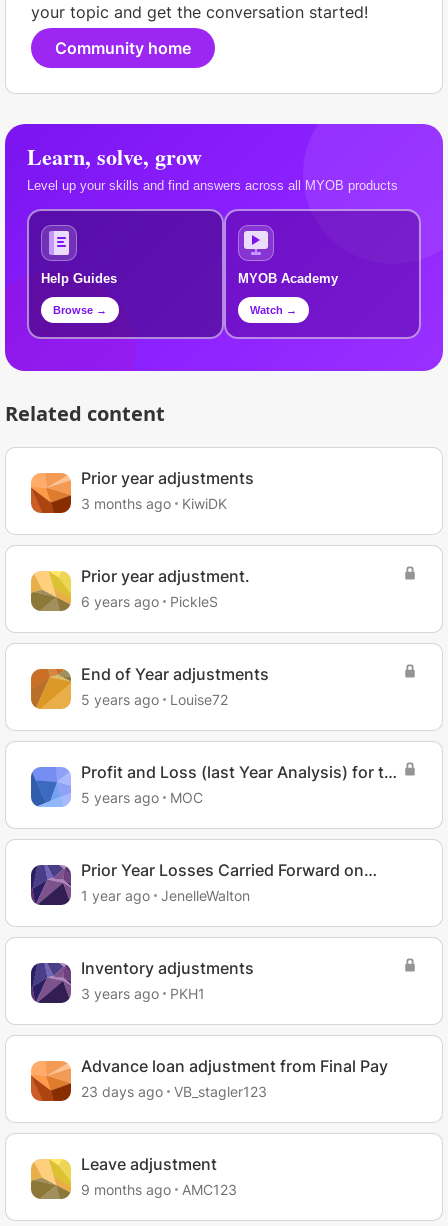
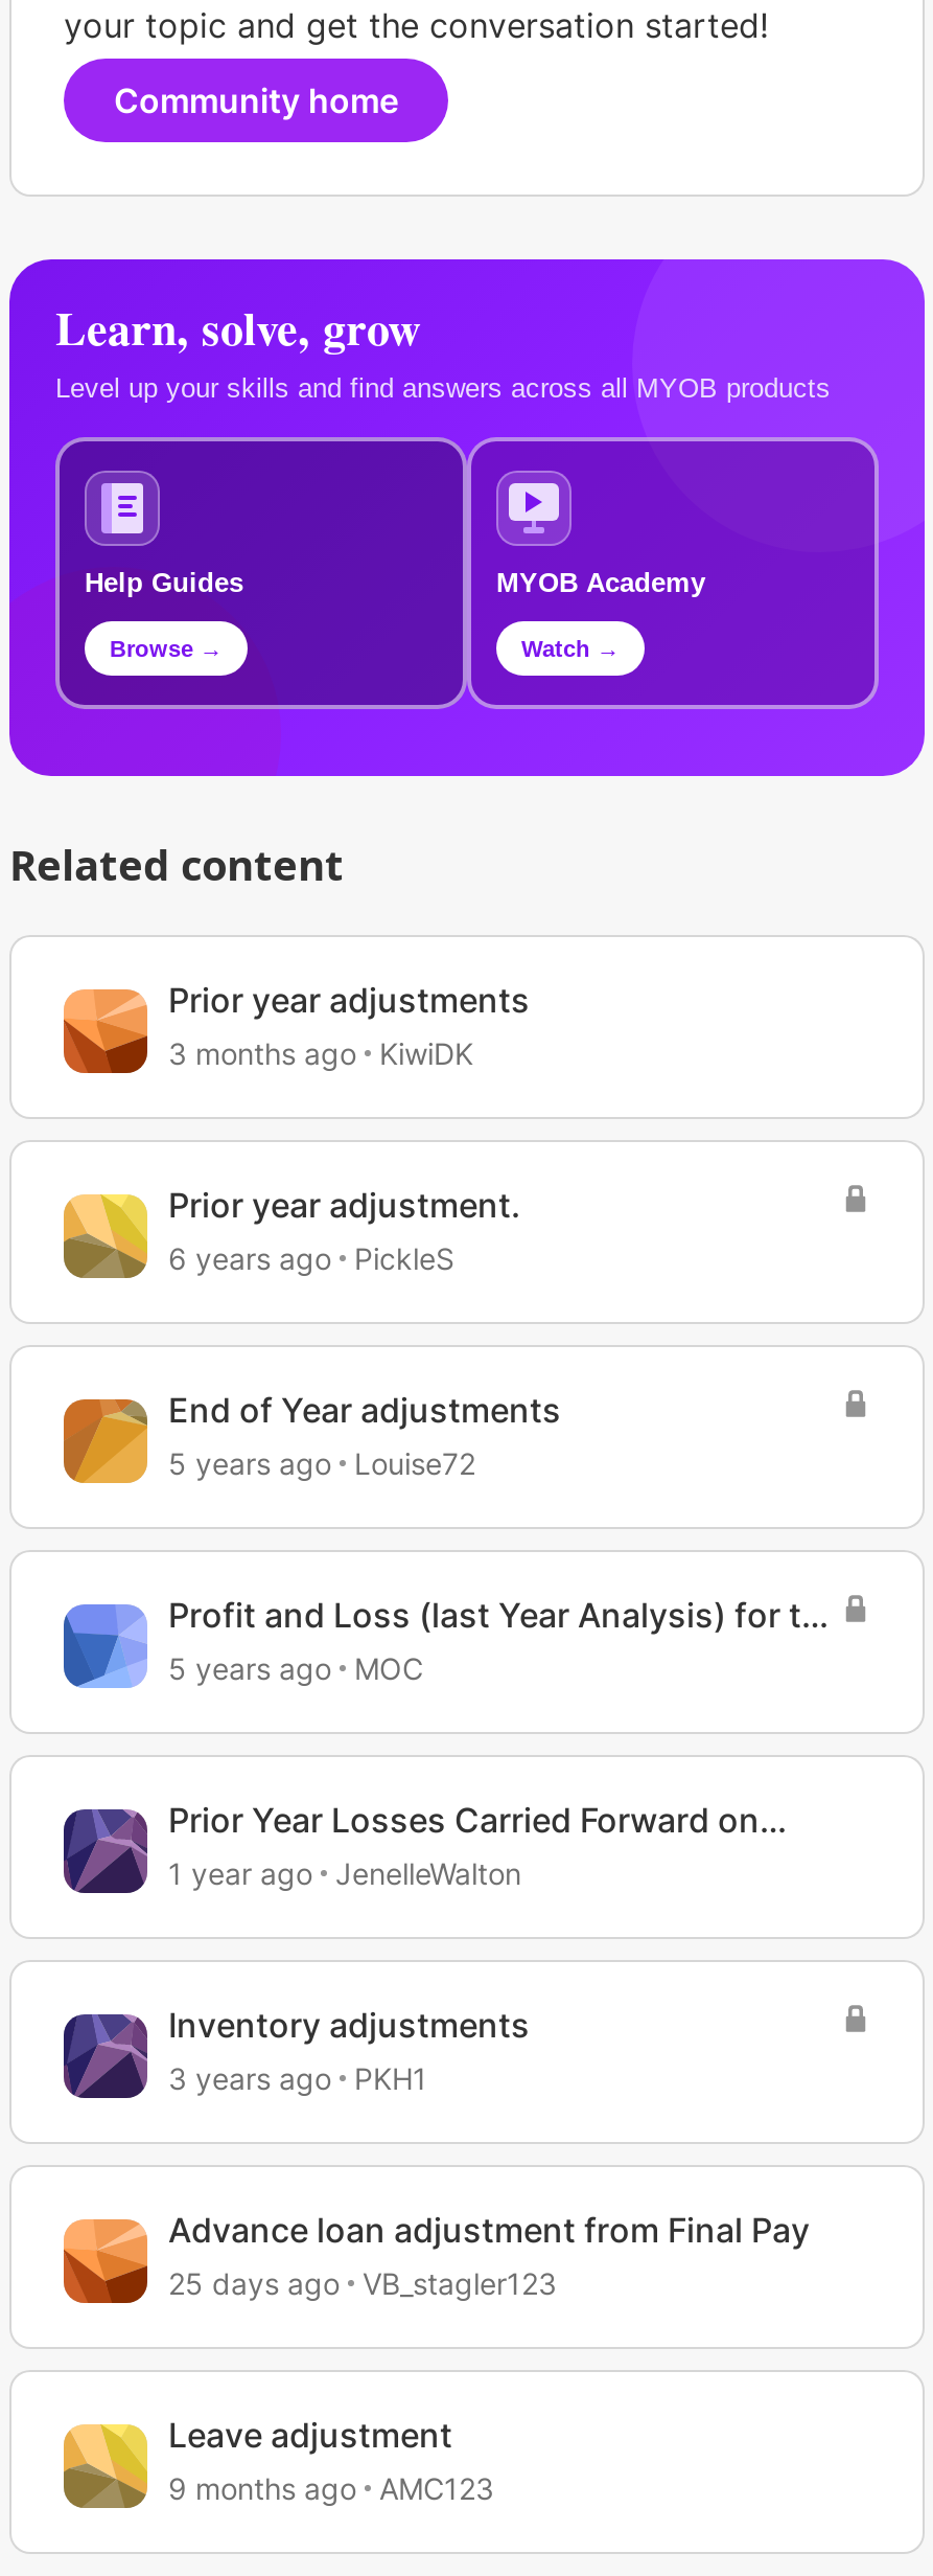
- 23 days ago VB_stagler123
+ 25 days ago VB_stagler123
